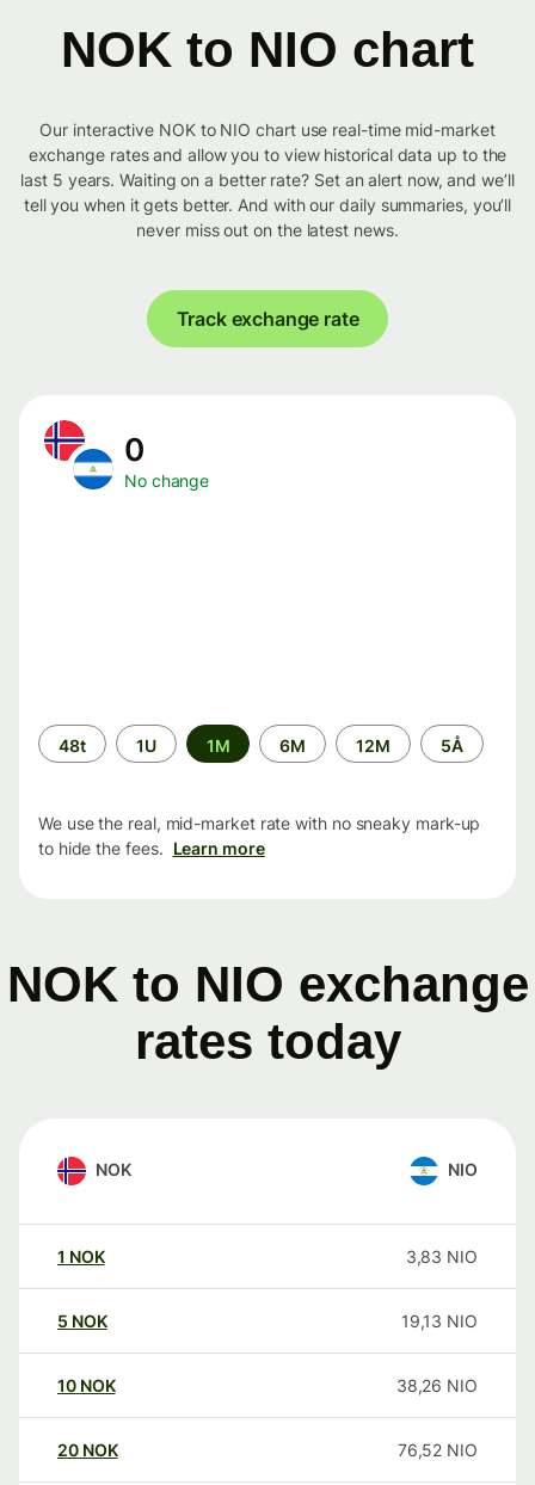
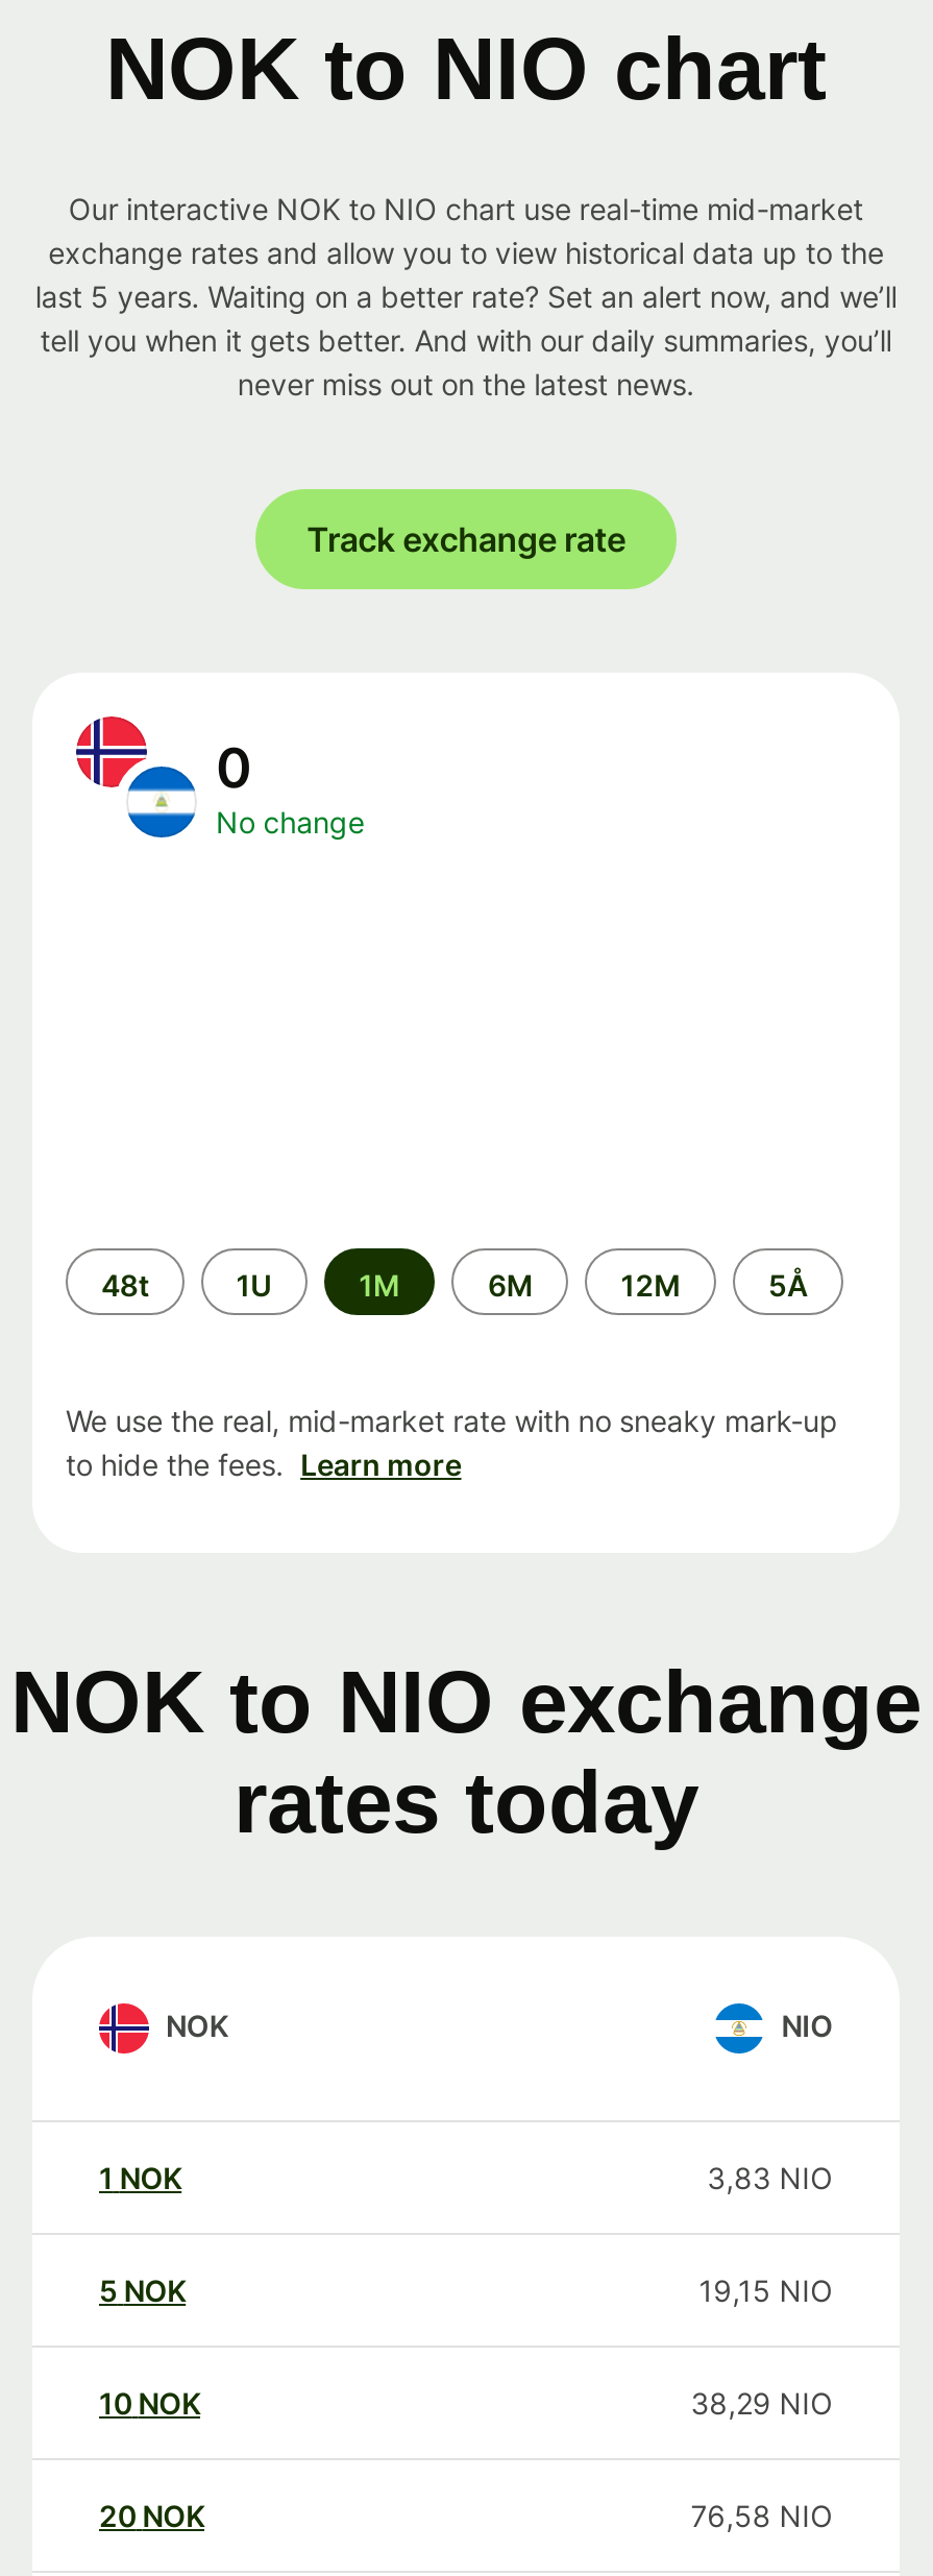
- 19,13 NIO
+ 19,15 NIO

- 38,26 NIO
+ 38,29 NIO

- 76,52 NIO
+ 76,58 NIO
